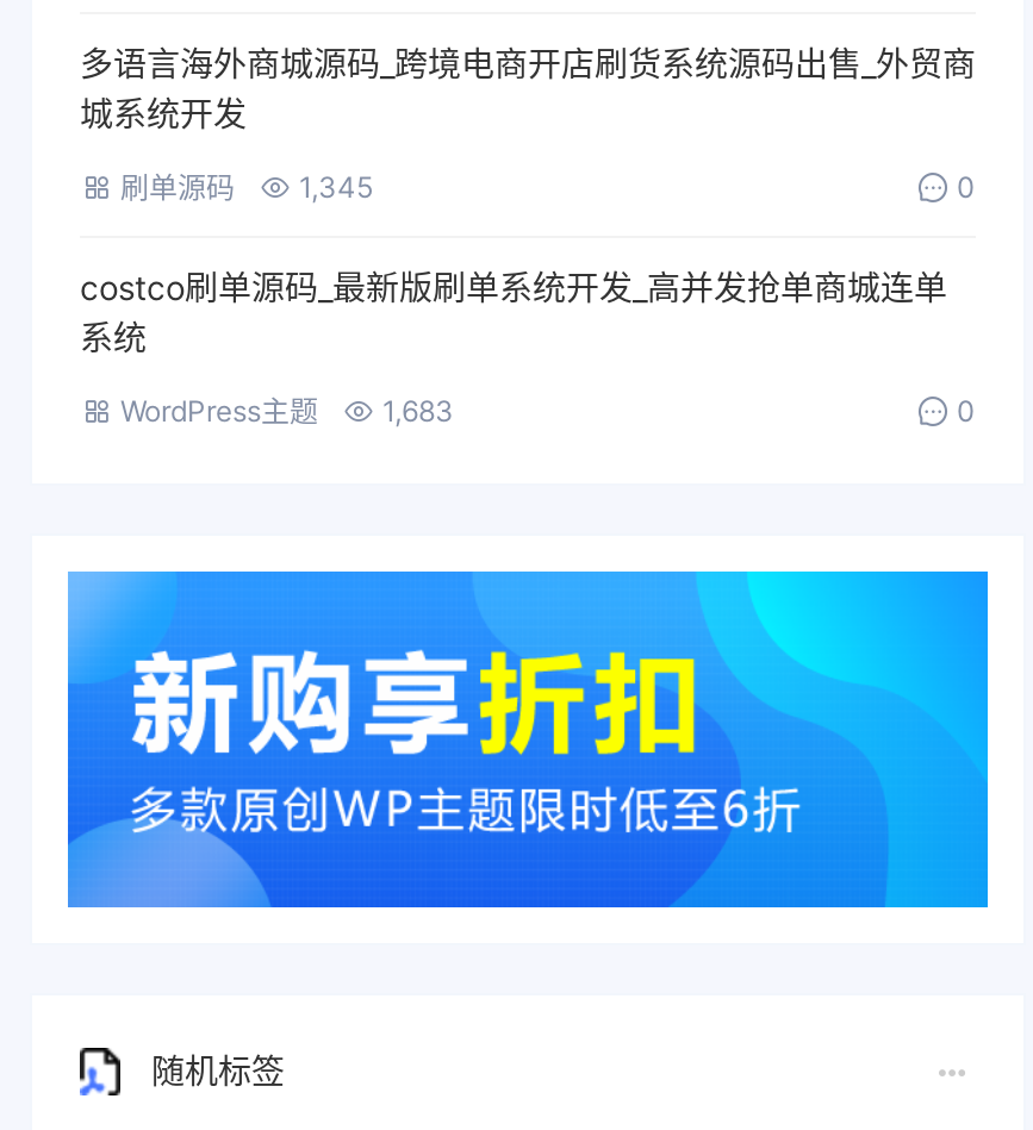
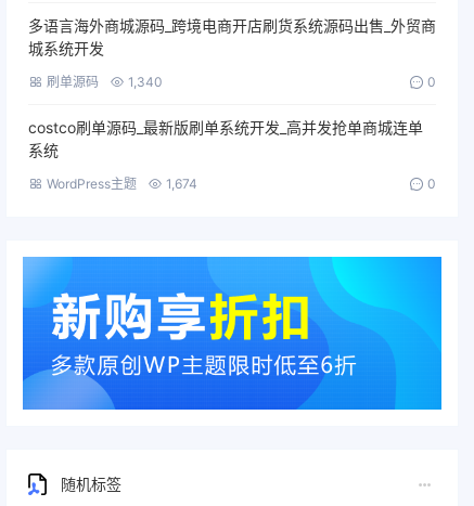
- 刷单源码 1,345
+ 刷单源码 1,340

- WordPress主题 1,683
+ WordPress主题 1,674
